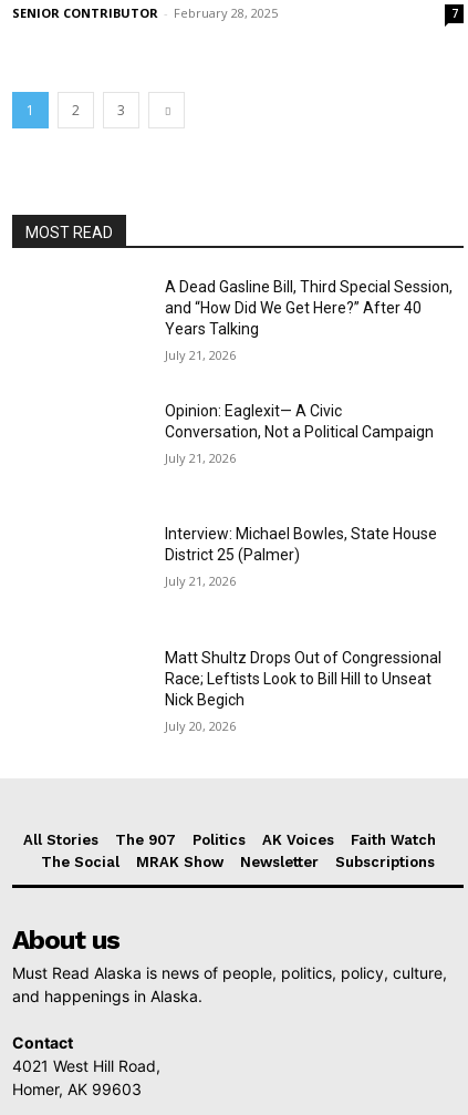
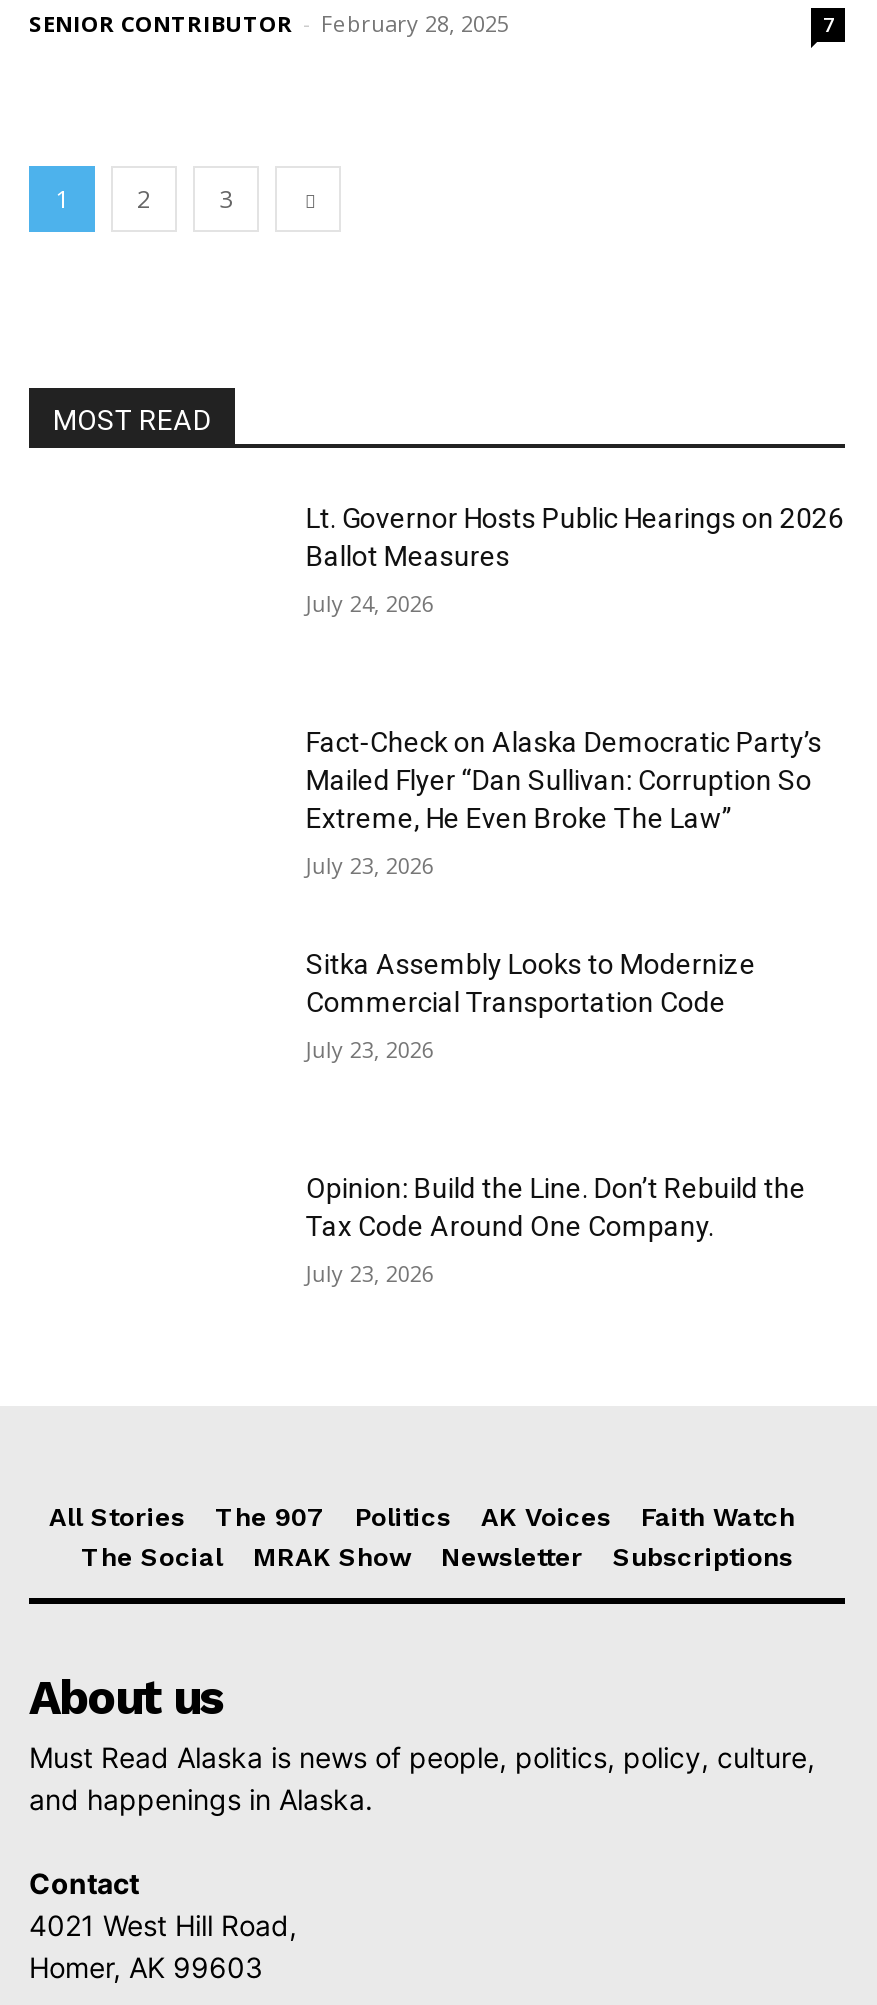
- A Dead Gasline Bill, Third Special Session,
- and “How Did We Get Here?” After 40
- Years Talking
+ Lt. Governor Hosts Public Hearings on 2026
+ Ballot Measures

- July 21, 2026
+ July 24, 2026

- Opinion: Eaglexit— A Civic
- Conversation, Not a Political Campaign
+ Fact-Check on Alaska Democratic Party’s
+ Mailed Flyer “Dan Sullivan: Corruption So
+ Extreme, He Even Broke The Law”

- July 21, 2026
+ July 23, 2026

- Interview: Michael Bowles, State House
- District 25 (Palmer)
+ Sitka Assembly Looks to Modernize
+ Commercial Transportation Code

- July 21, 2026
+ July 23, 2026

- Matt Shultz Drops Out of Congressional
- Race; Leftists Look to Bill Hill to Unseat
- Nick Begich
+ Opinion: Build the Line. Don’t Rebuild the
+ Tax Code Around One Company.

- July 20, 2026
+ July 23, 2026
